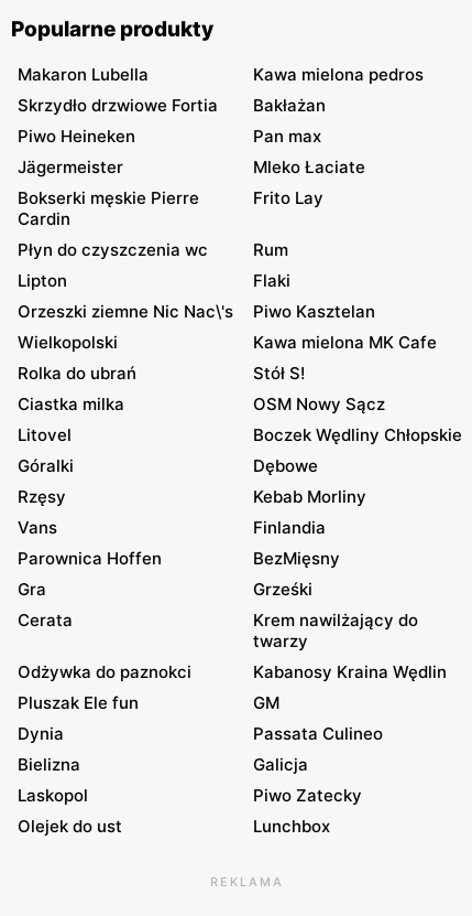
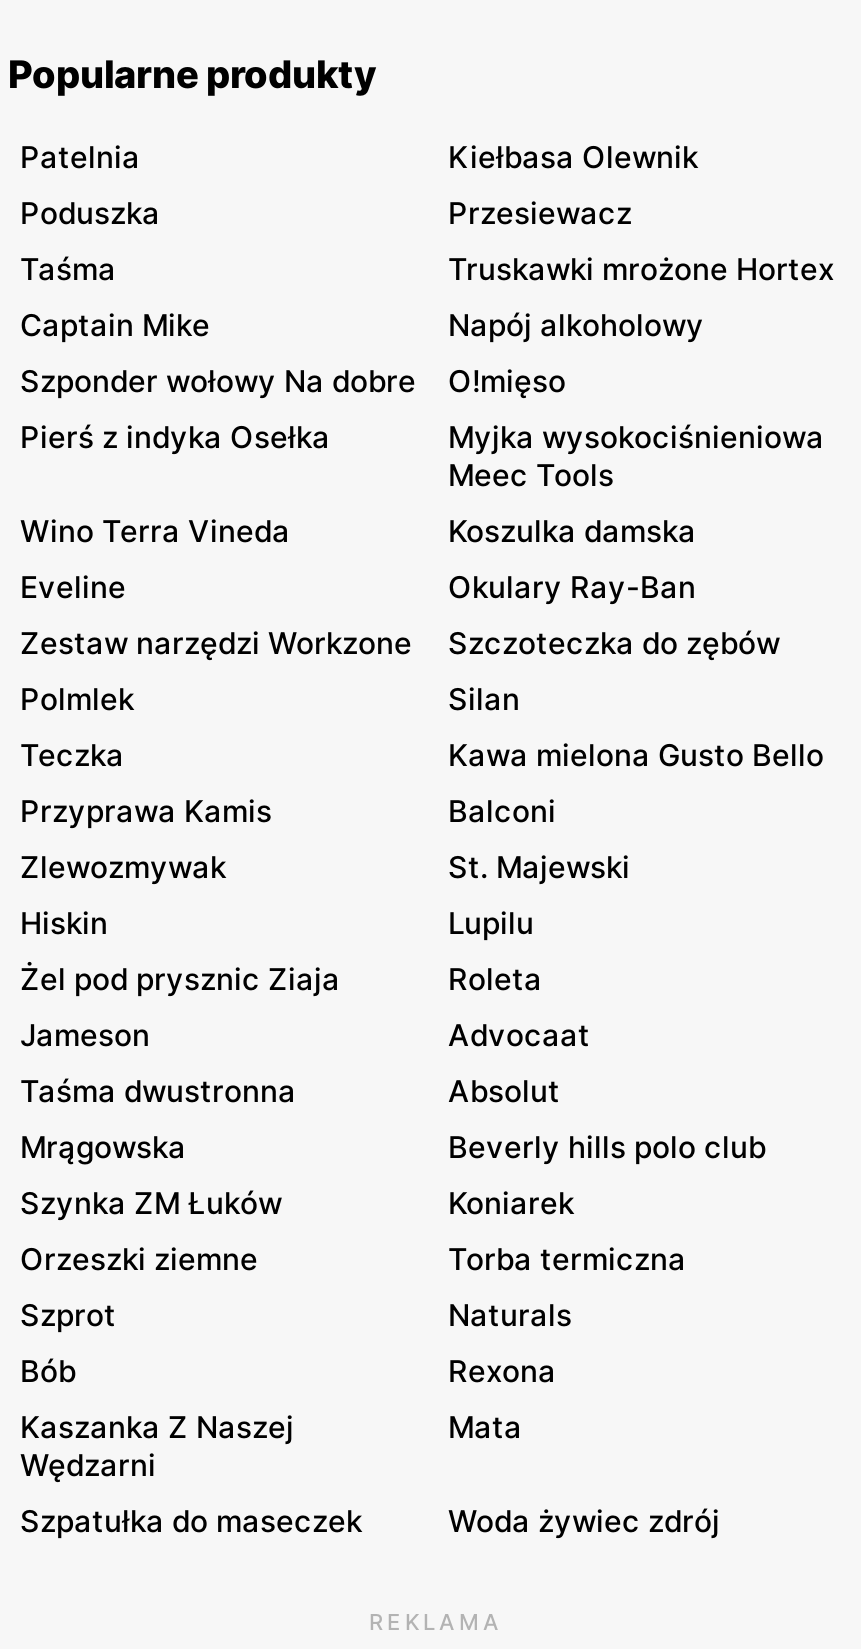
- Makaron Lubella
- Kawa mielona pedros
+ Patelnia
+ Kiełbasa Olewnik

- Skrzydło drzwiowe Fortia
- Bakłażan
+ Poduszka
+ Przesiewacz

- Piwo Heineken
- Pan max
+ Taśma
+ Truskawki mrożone Hortex

- Jägermeister
- Mleko Łaciate
+ Captain Mike
+ Napój alkoholowy

- Bokserki męskie Pierre
- Cardin
+ Szponder wołowy Na dobre
+ O!mięso

- Frito Lay
+ Pierś z indyka Osełka
+ Myjka wysokociśnieniowa
+ Meec Tools

- Płyn do czyszczenia wc
- Rum
+ Wino Terra Vineda
+ Koszulka damska

- Lipton
- Flaki
+ Eveline
+ Okulary Ray-Ban

- Orzeszki ziemne Nic Nac\'s
- Piwo Kasztelan
+ Zestaw narzędzi Workzone
+ Szczoteczka do zębów

- Wielkopolski
- Kawa mielona MK Cafe
+ Polmlek
+ Silan

- Rolka do ubrań
- Stół S!
+ Teczka
+ Kawa mielona Gusto Bello

- Ciastka milka
- OSM Nowy Sącz
+ Przyprawa Kamis
+ Balconi

- Litovel
- Boczek Wędliny Chłopskie
+ Zlewozmywak
+ St. Majewski

- Góralki
- Dębowe
+ Hiskin
+ Lupilu

- Rzęsy
- Kebab Morliny
+ Żel pod prysznic Ziaja
+ Roleta

- Vans
- Finlandia
+ Jameson
+ Advocaat

- Parownica Hoffen
- BezMięsny
+ Taśma dwustronna
+ Absolut

- Gra
- Grześki
+ Mrągowska
+ Beverly hills polo club

- Cerata
- Krem nawilżający do
- twarzy
+ Szynka ZM Łuków
+ Koniarek

- Odżywka do paznokci
- Kabanosy Kraina Wędlin
+ Orzeszki ziemne
+ Torba termiczna

- Pluszak Ele fun
- GM
+ Szprot
+ Naturals

- Dynia
- Passata Culineo
+ Bób
+ Rexona

- Bielizna
- Galicja
+ Kaszanka Z Naszej
+ Wędzarni

- Laskopol
- Piwo Zatecky
+ Mata

- Olejek do ust
- Lunchbox
+ Szpatułka do maseczek
+ Woda żywiec zdrój
